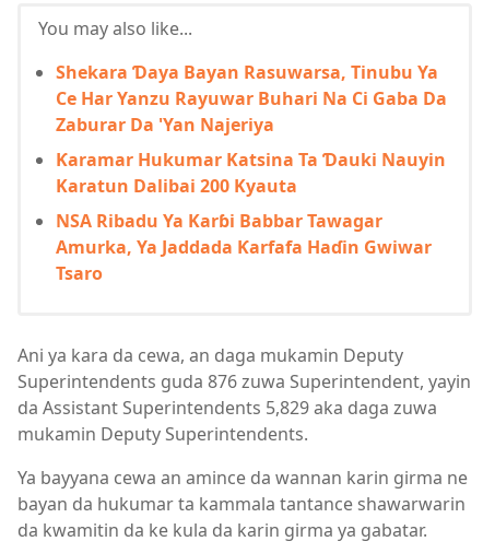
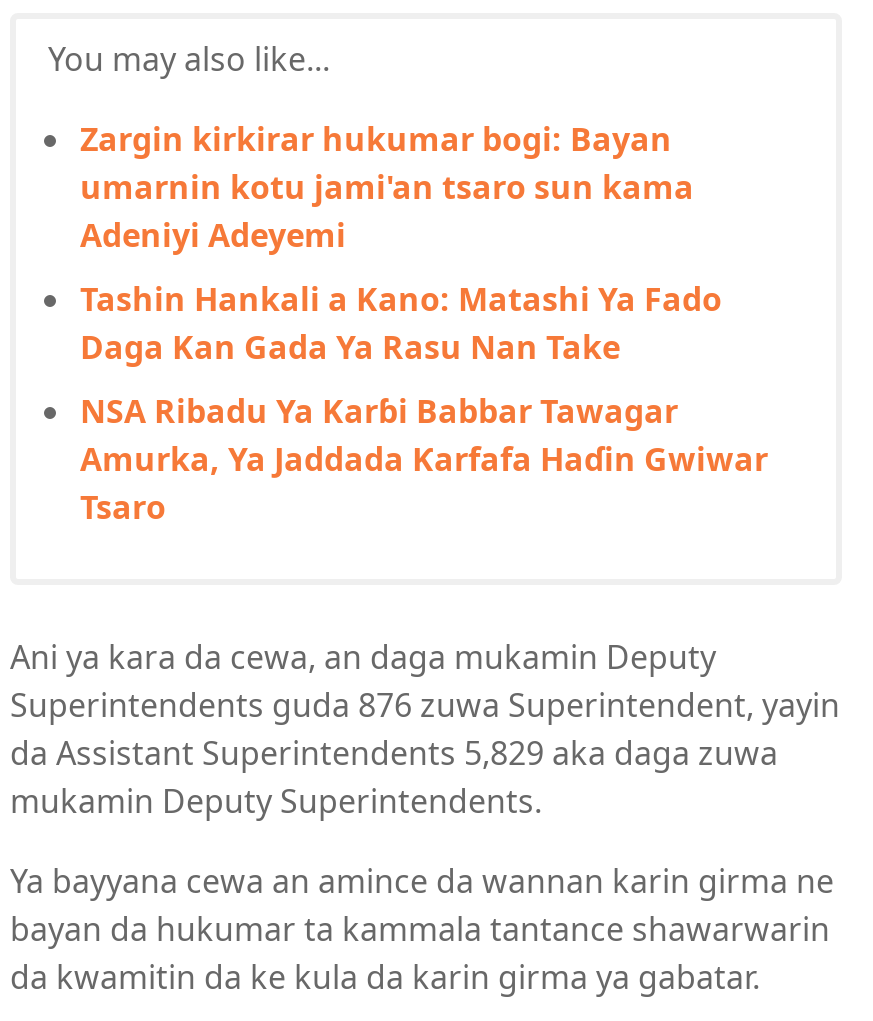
- Shekara Ɗaya Bayan Rasuwarsa, Tinubu Ya
- Ce Har Yanzu Rayuwar Buhari Na Ci Gaba Da
- Zaburar Da 'Yan Najeriya
+ Zargin kirkirar hukumar bogi: Bayan
+ umarnin kotu jami'an tsaro sun kama
+ Adeniyi Adeyemi

- Ƙaramar Hukumar Katsina Ta Ɗauki Nauyin
- Karatun Dalibai 200 Kyauta
+ Tashin Hankali a Kano: Matashi Ya Fado
+ Daga Kan Gada Ya Rasu Nan Take
